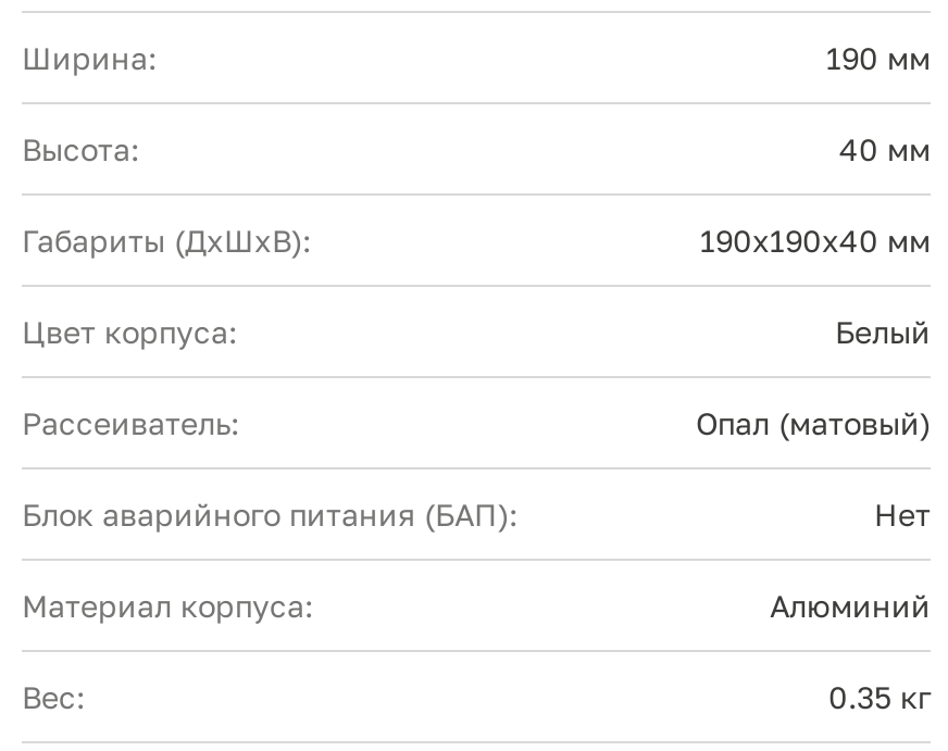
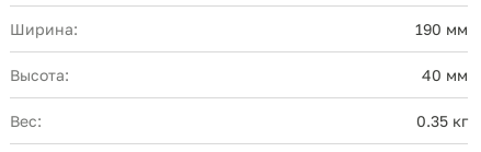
- Габариты (ДхШхВ):
- 190х190х40 мм
- Цвет корпуса:
- Белый
- Рассеиватель:
- Опал (матовый)
- Блок аварийного питания (БАП):
- Нет
- Материал корпуса:
- Алюминий
